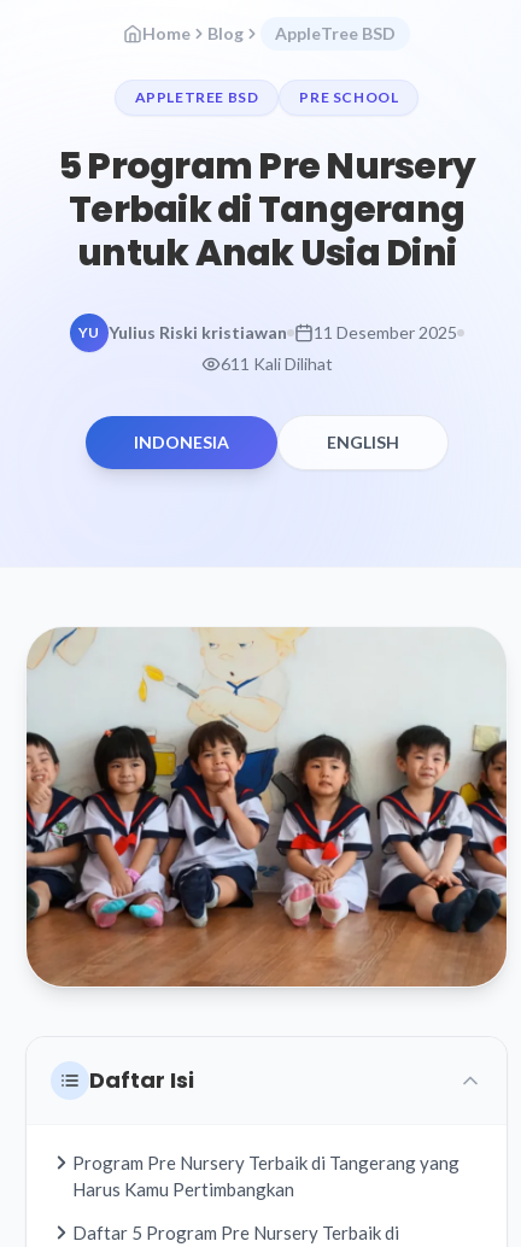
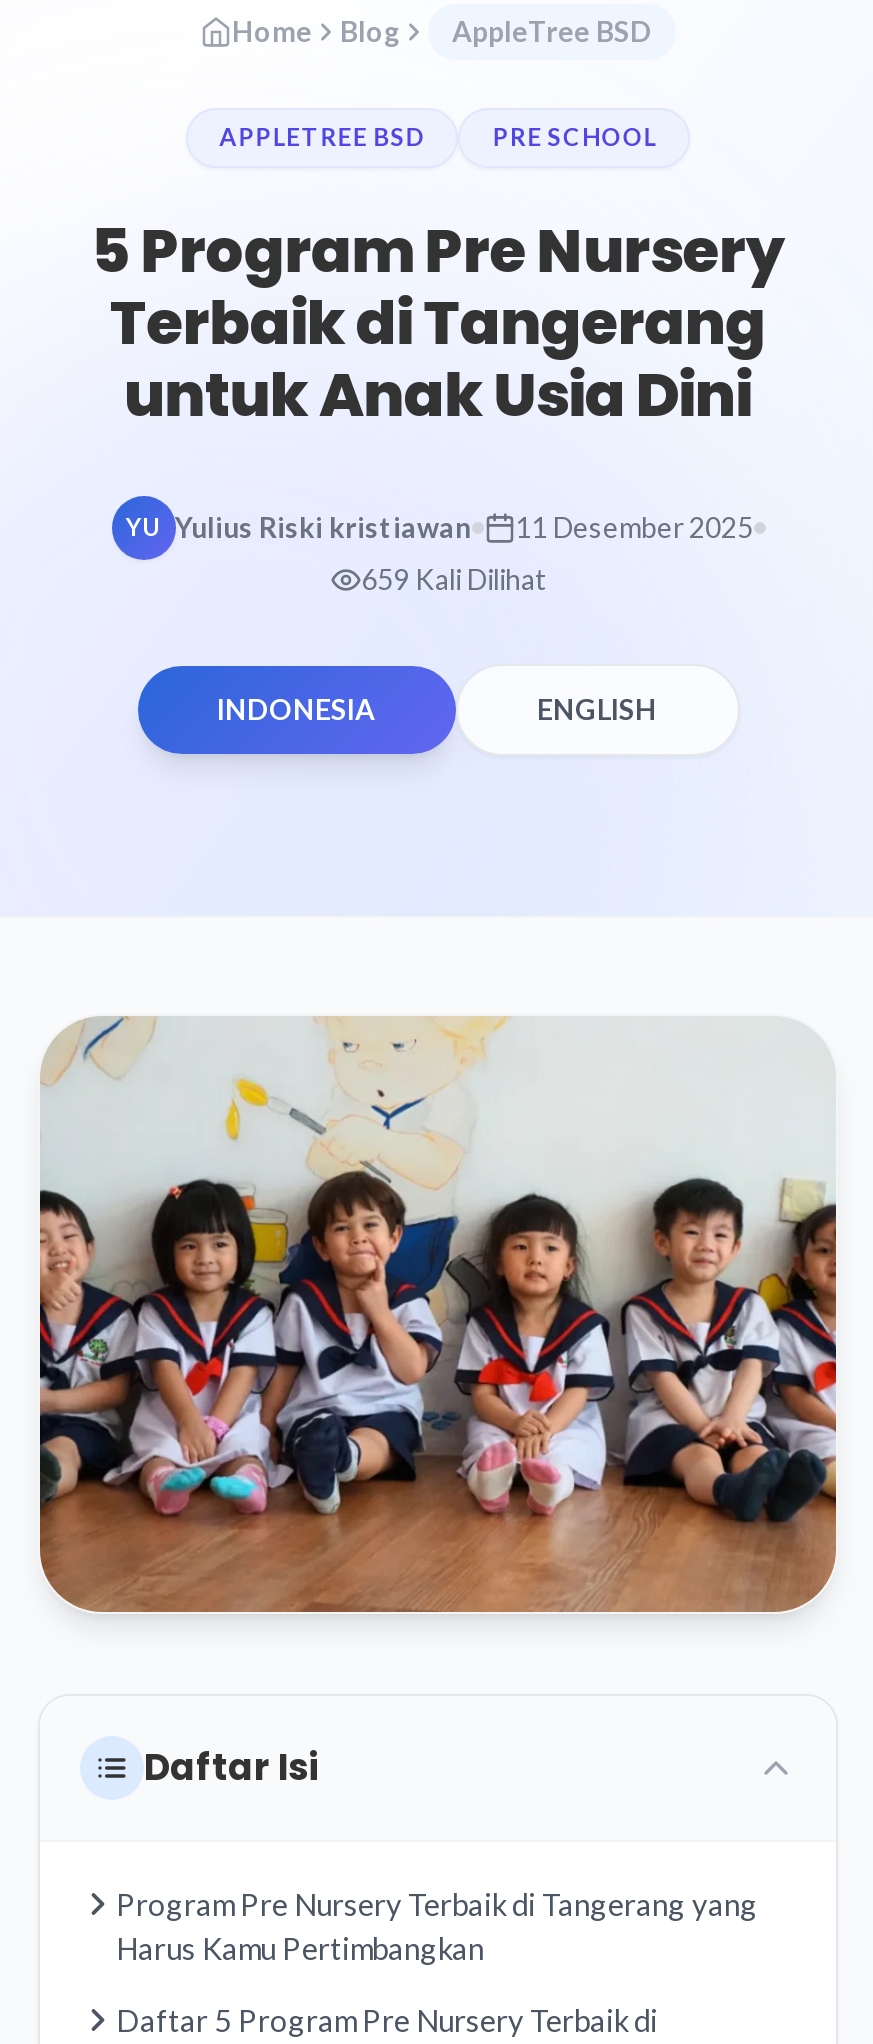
- 611 Kali Dilihat
+ 659 Kali Dilihat
